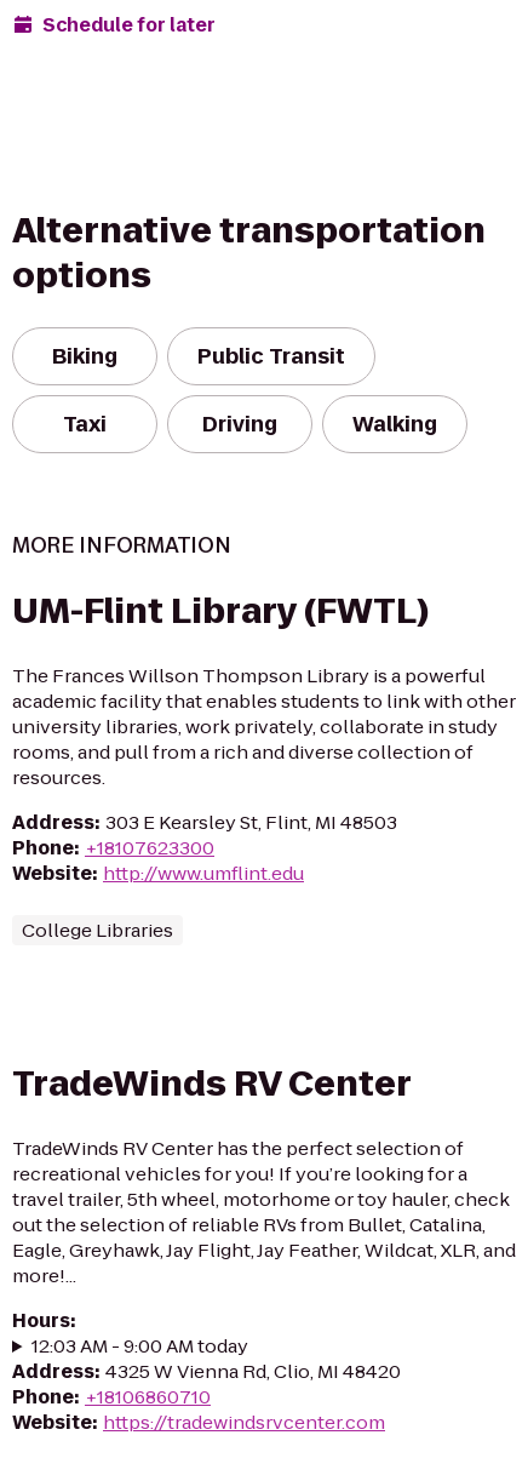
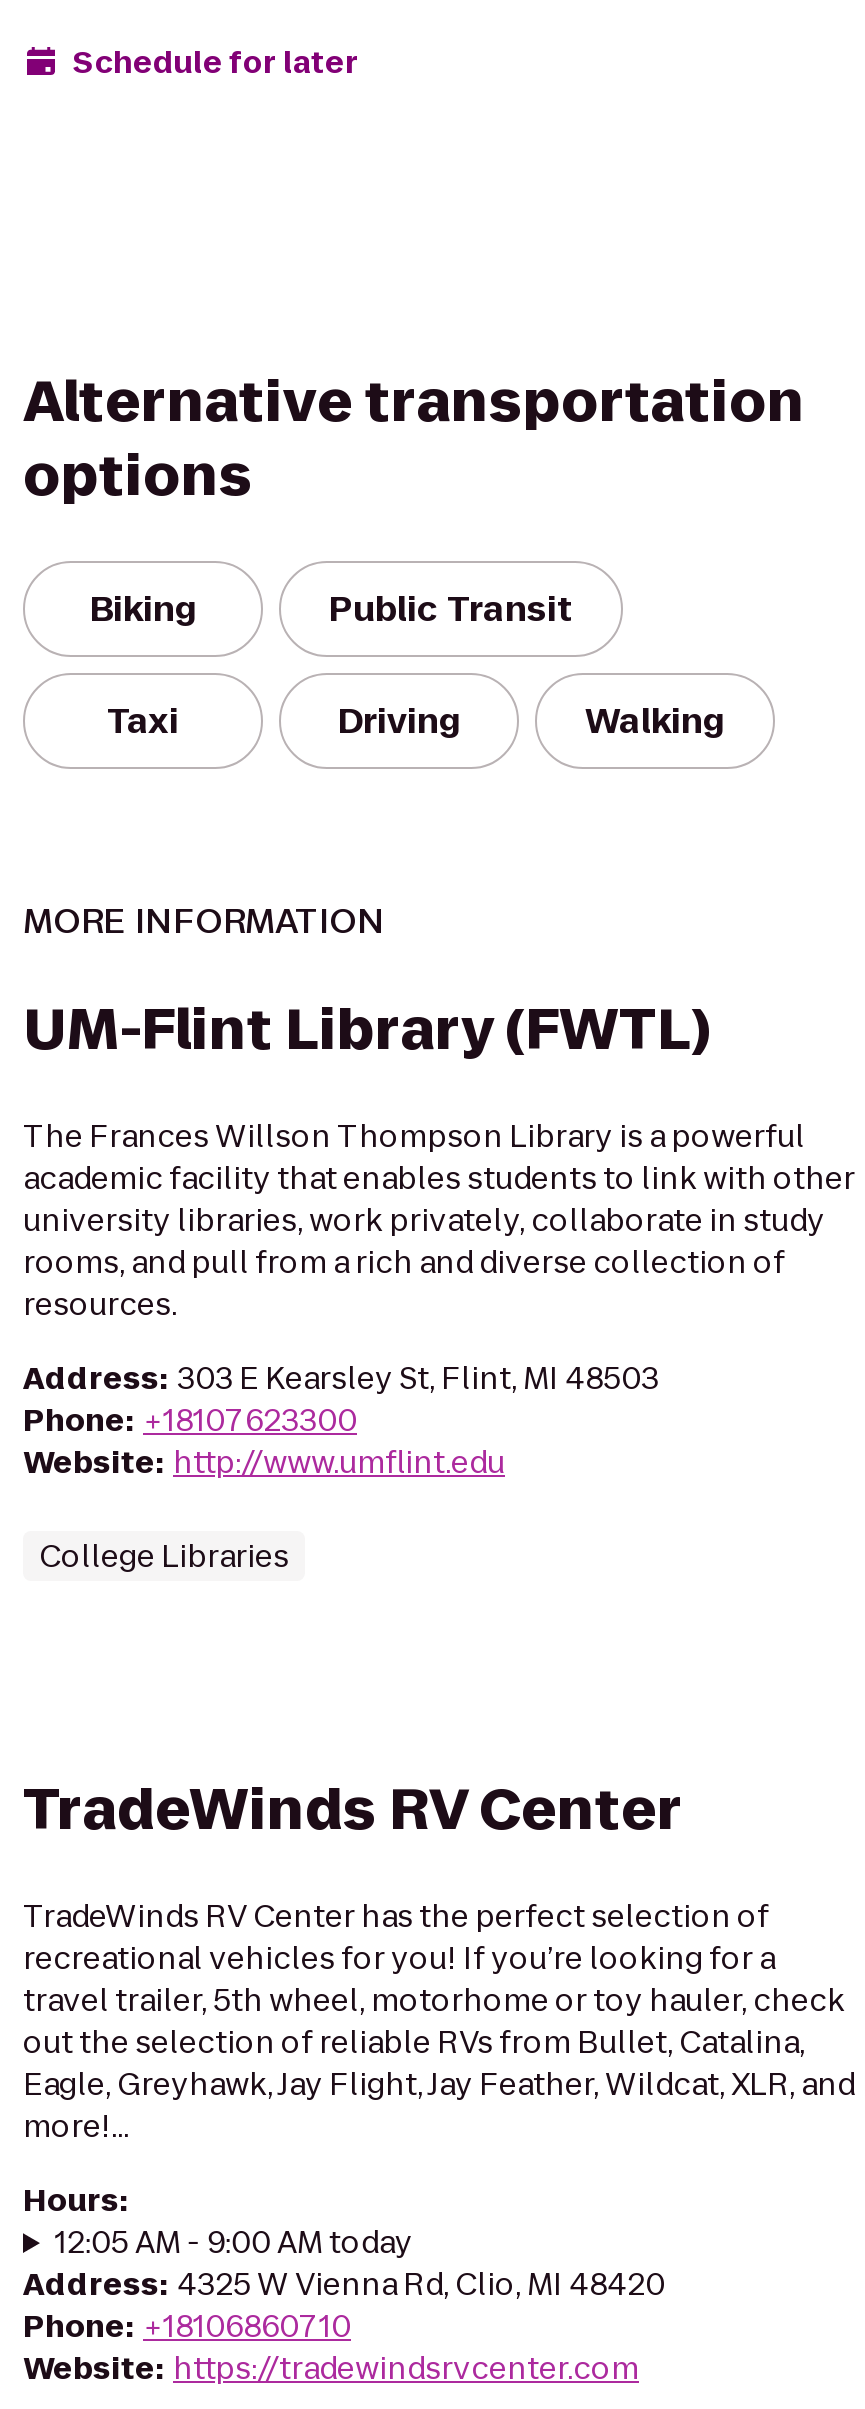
- 12:03 AM - 9:00 AM today
+ 12:05 AM - 9:00 AM today
